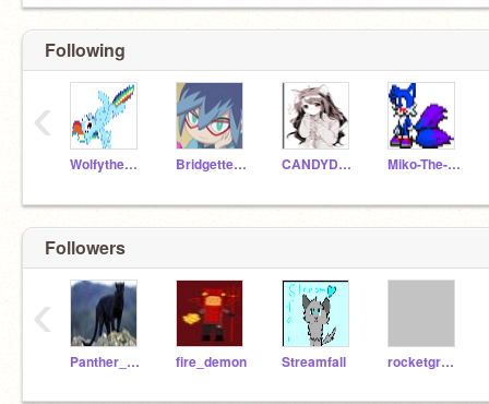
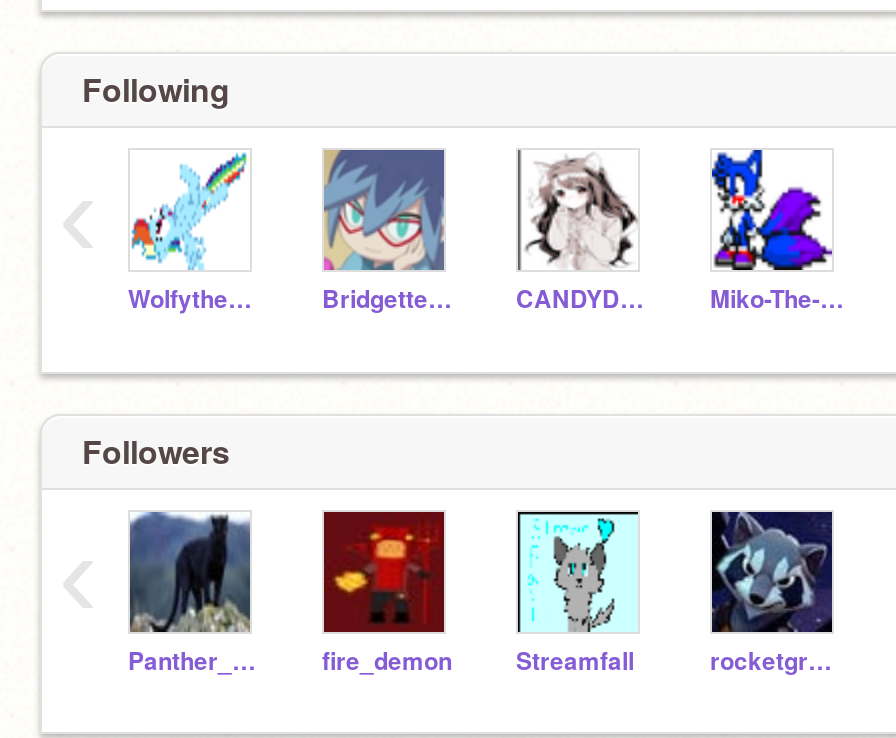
+ [image]
